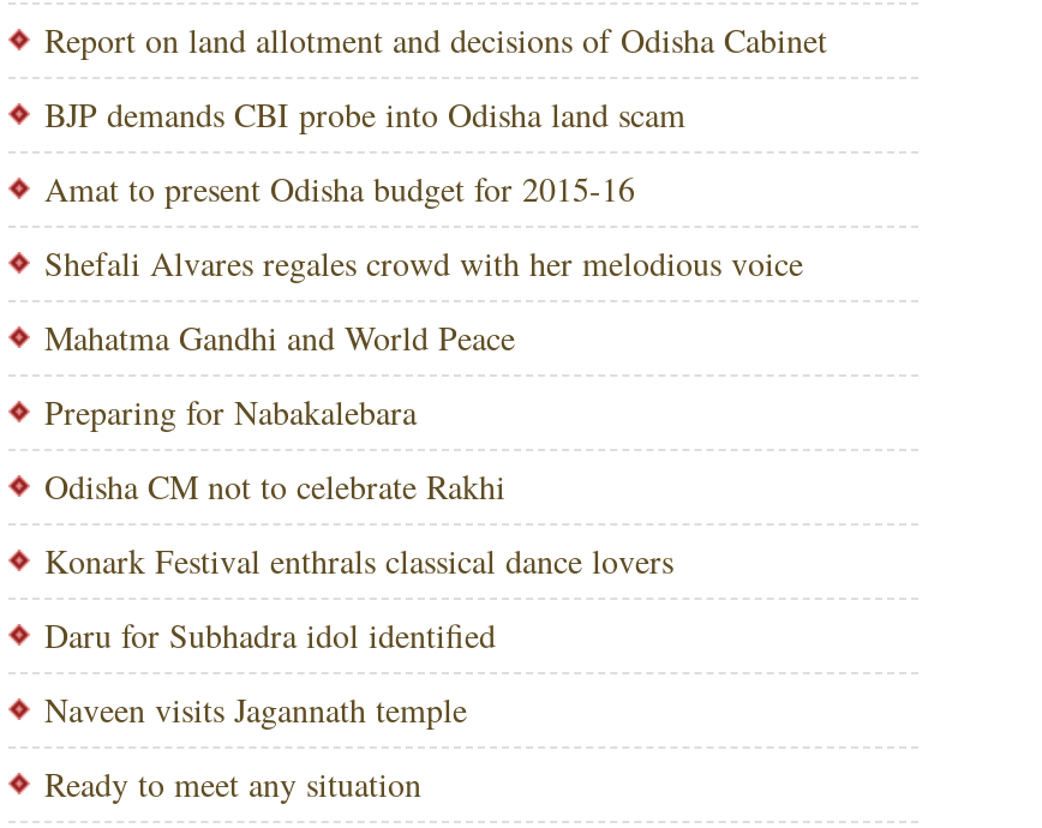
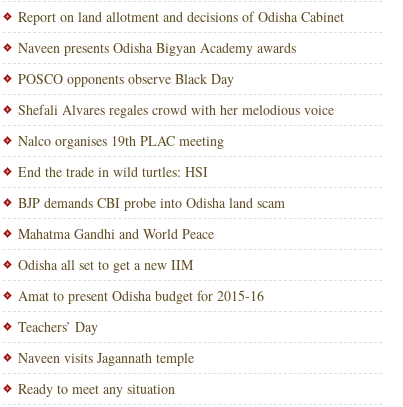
+ Naveen presents Odisha Bigyan Academy awards

+ POSCO opponents observe Black Day

moved down: BJP demands CBI probe into Odisha land scam

moved down: Amat to present Odisha budget for 2015-16

+ Nalco organises 19th PLAC meeting
+ End the trade in wild turtles: HSI

moved down: Mahatma Gandhi and World Peace

- Preparing for Nabakalebara
- Odisha CM not to celebrate Rakhi
- Konark Festival enthrals classical dance lovers
- Daru for Subhadra idol identified
+ Odisha all set to get a new IIM
+ Teachers’ Day
